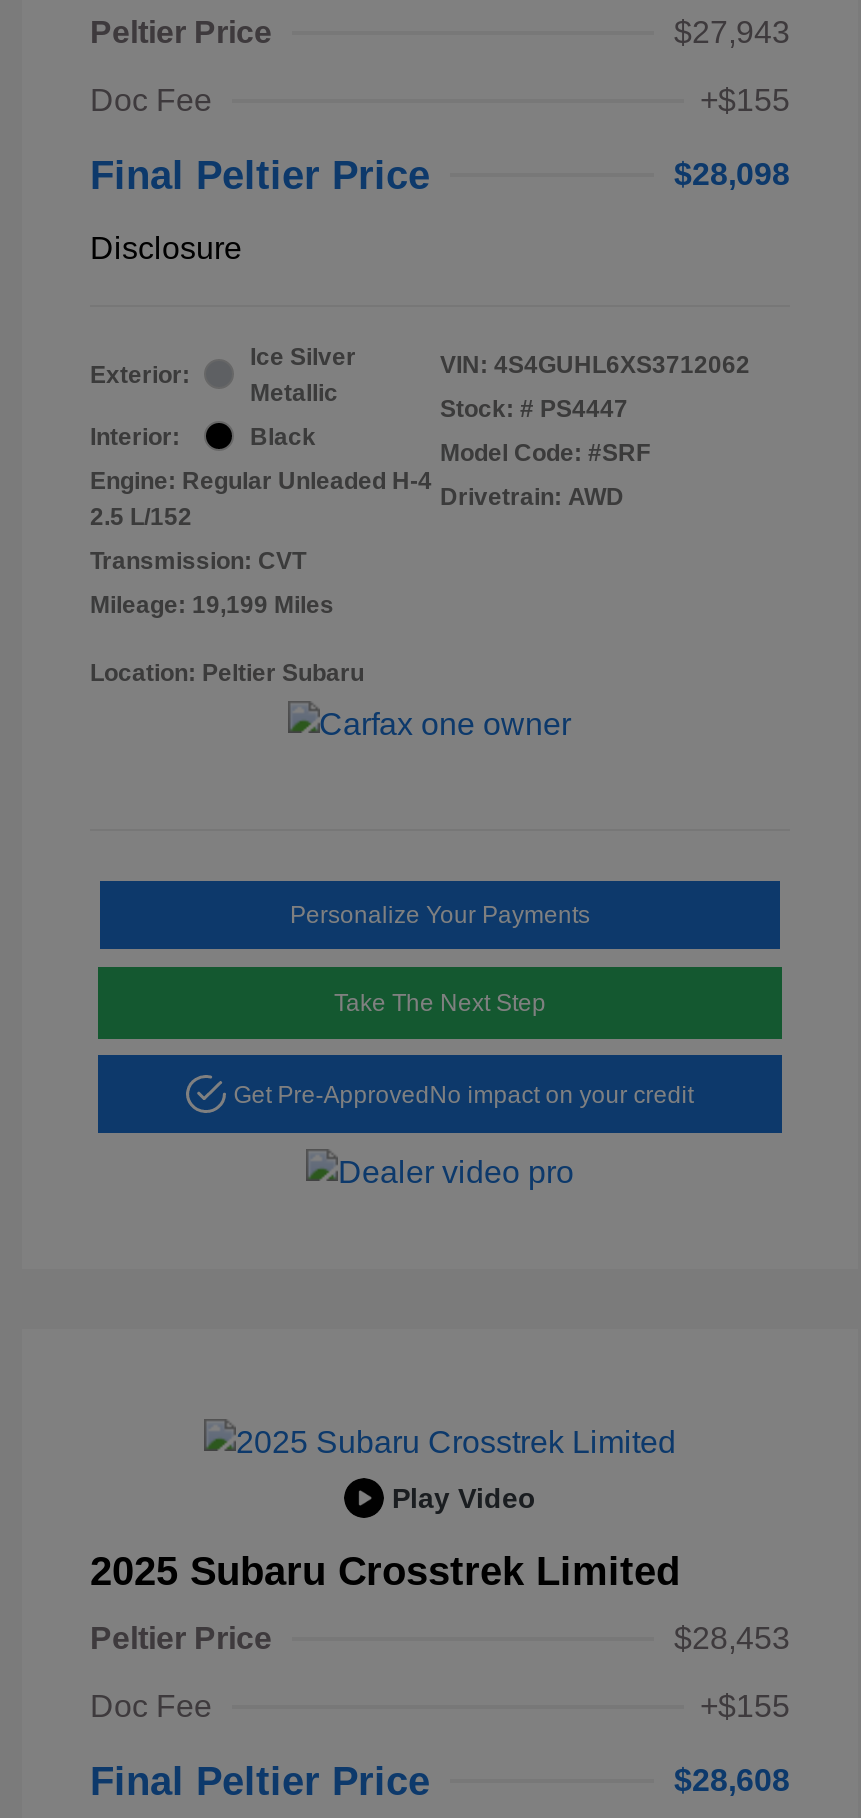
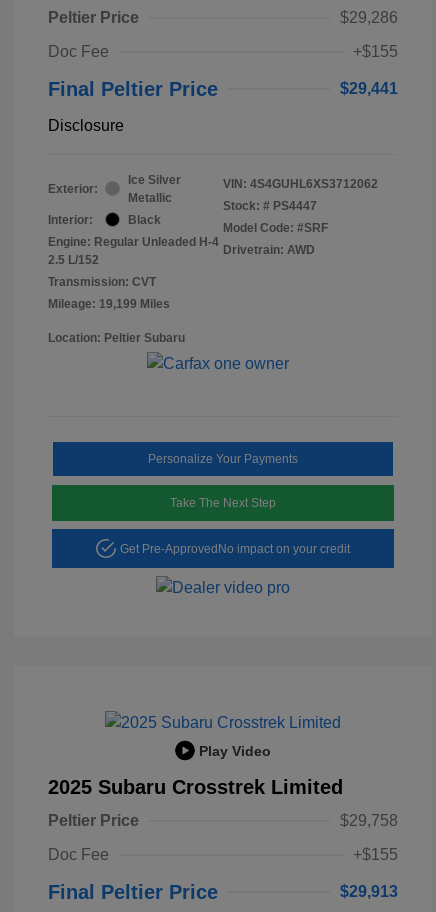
- $27,943
+ $29,286

- $28,098
+ $29,441

- $28,453
+ $29,758

- $28,608
+ $29,913
